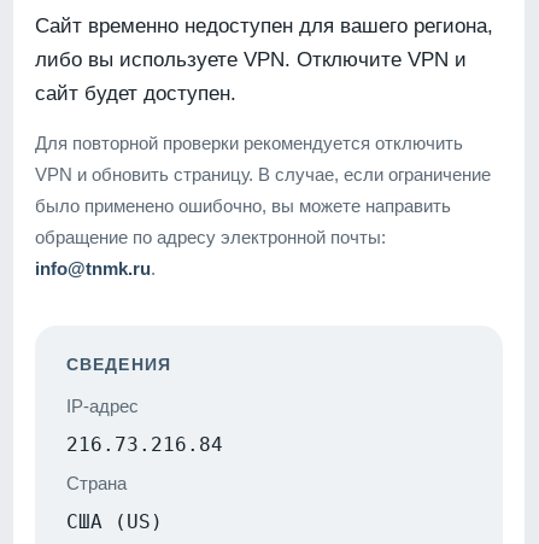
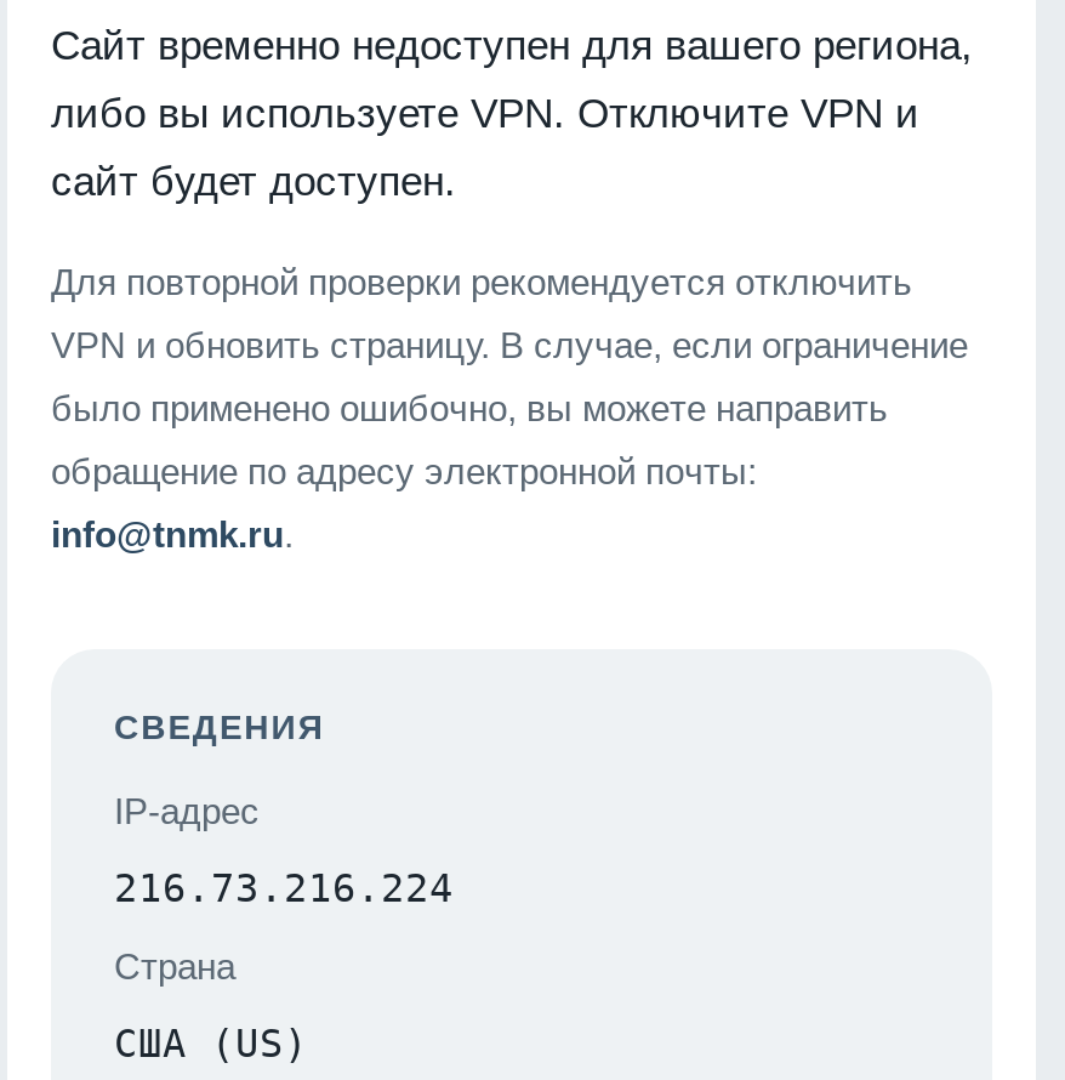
- 216.73.216.84
+ 216.73.216.224
